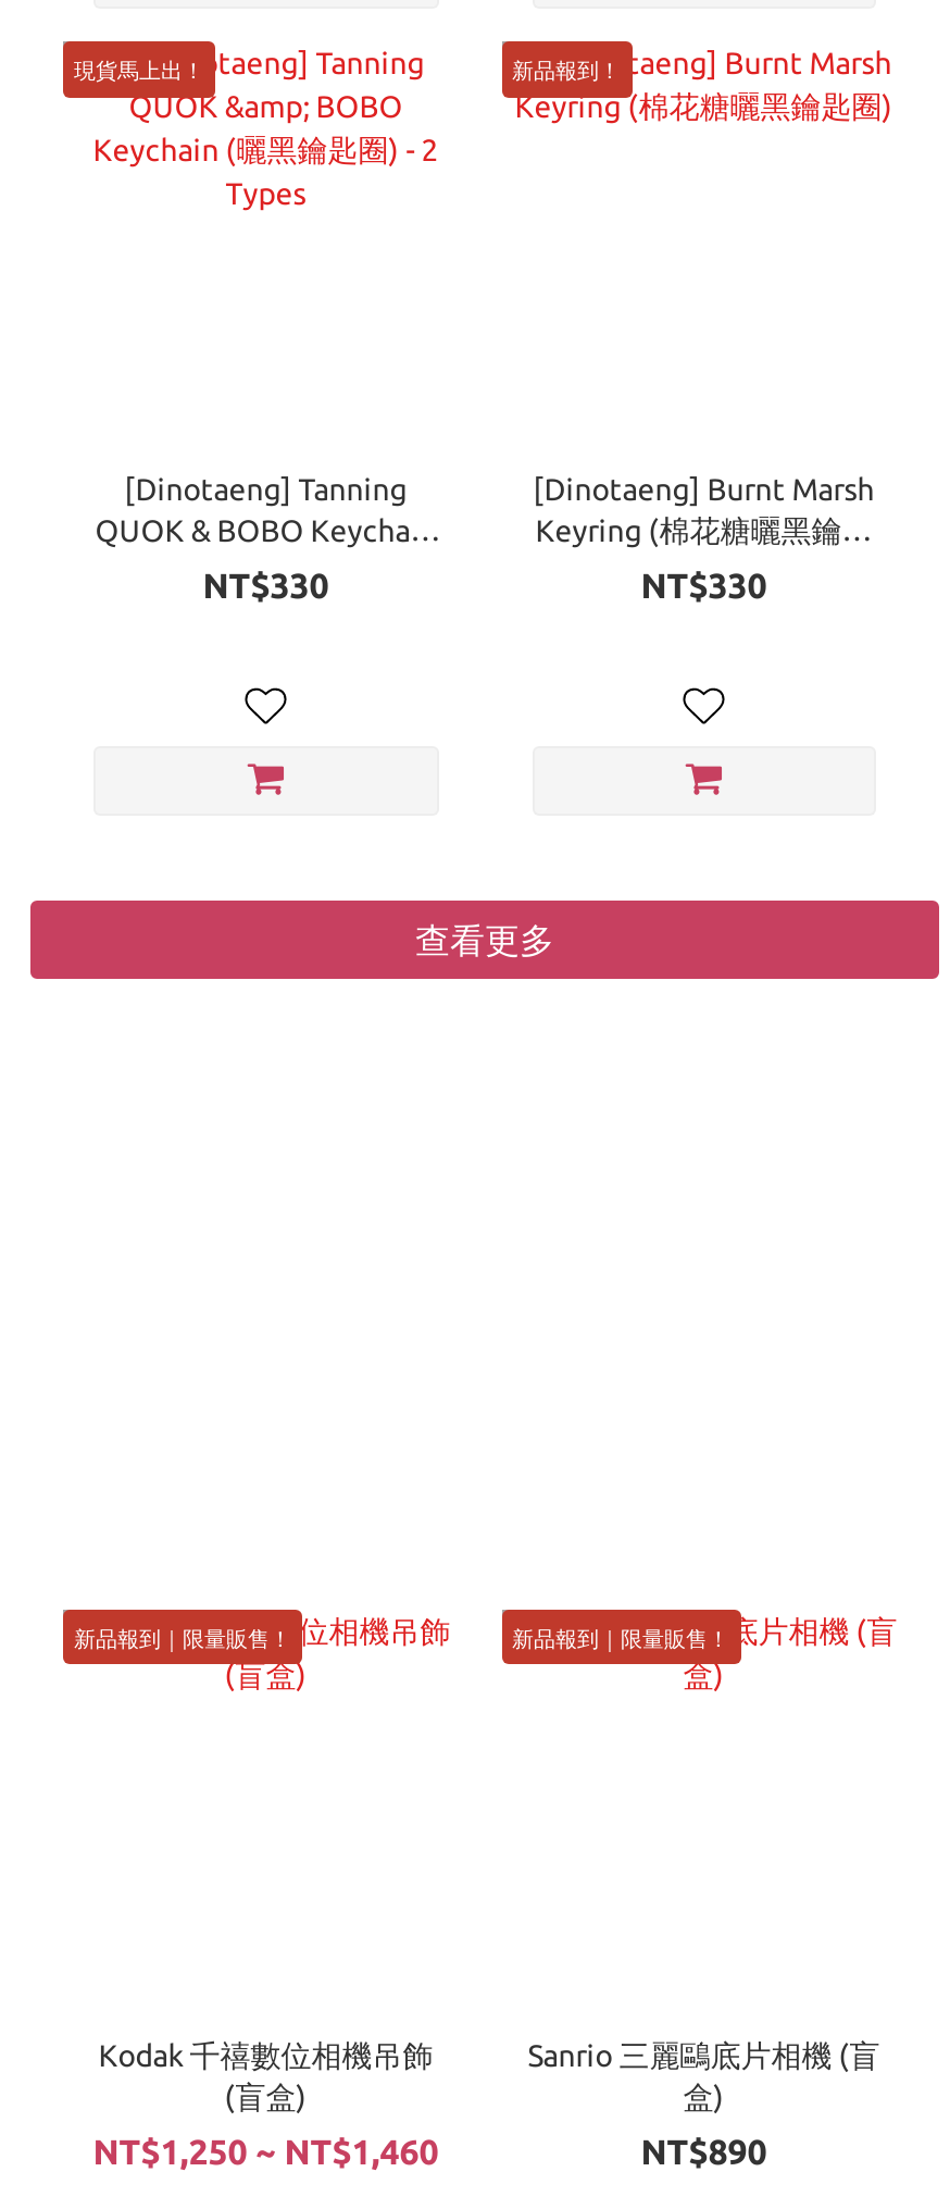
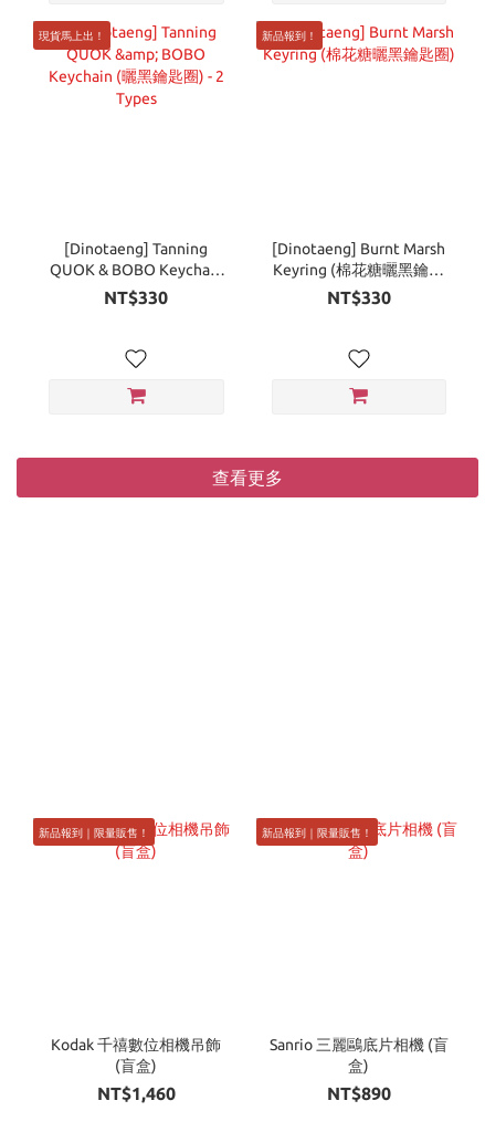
- NT$1,250 ~ NT$1,460
+ NT$1,460
